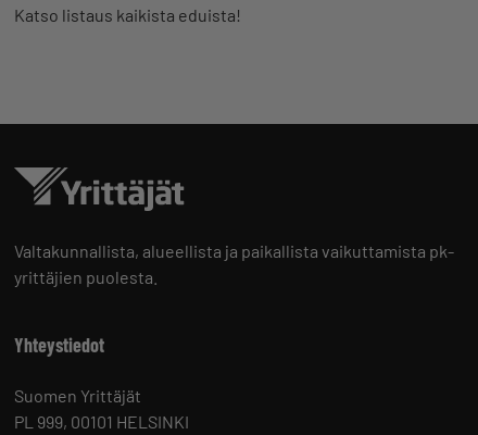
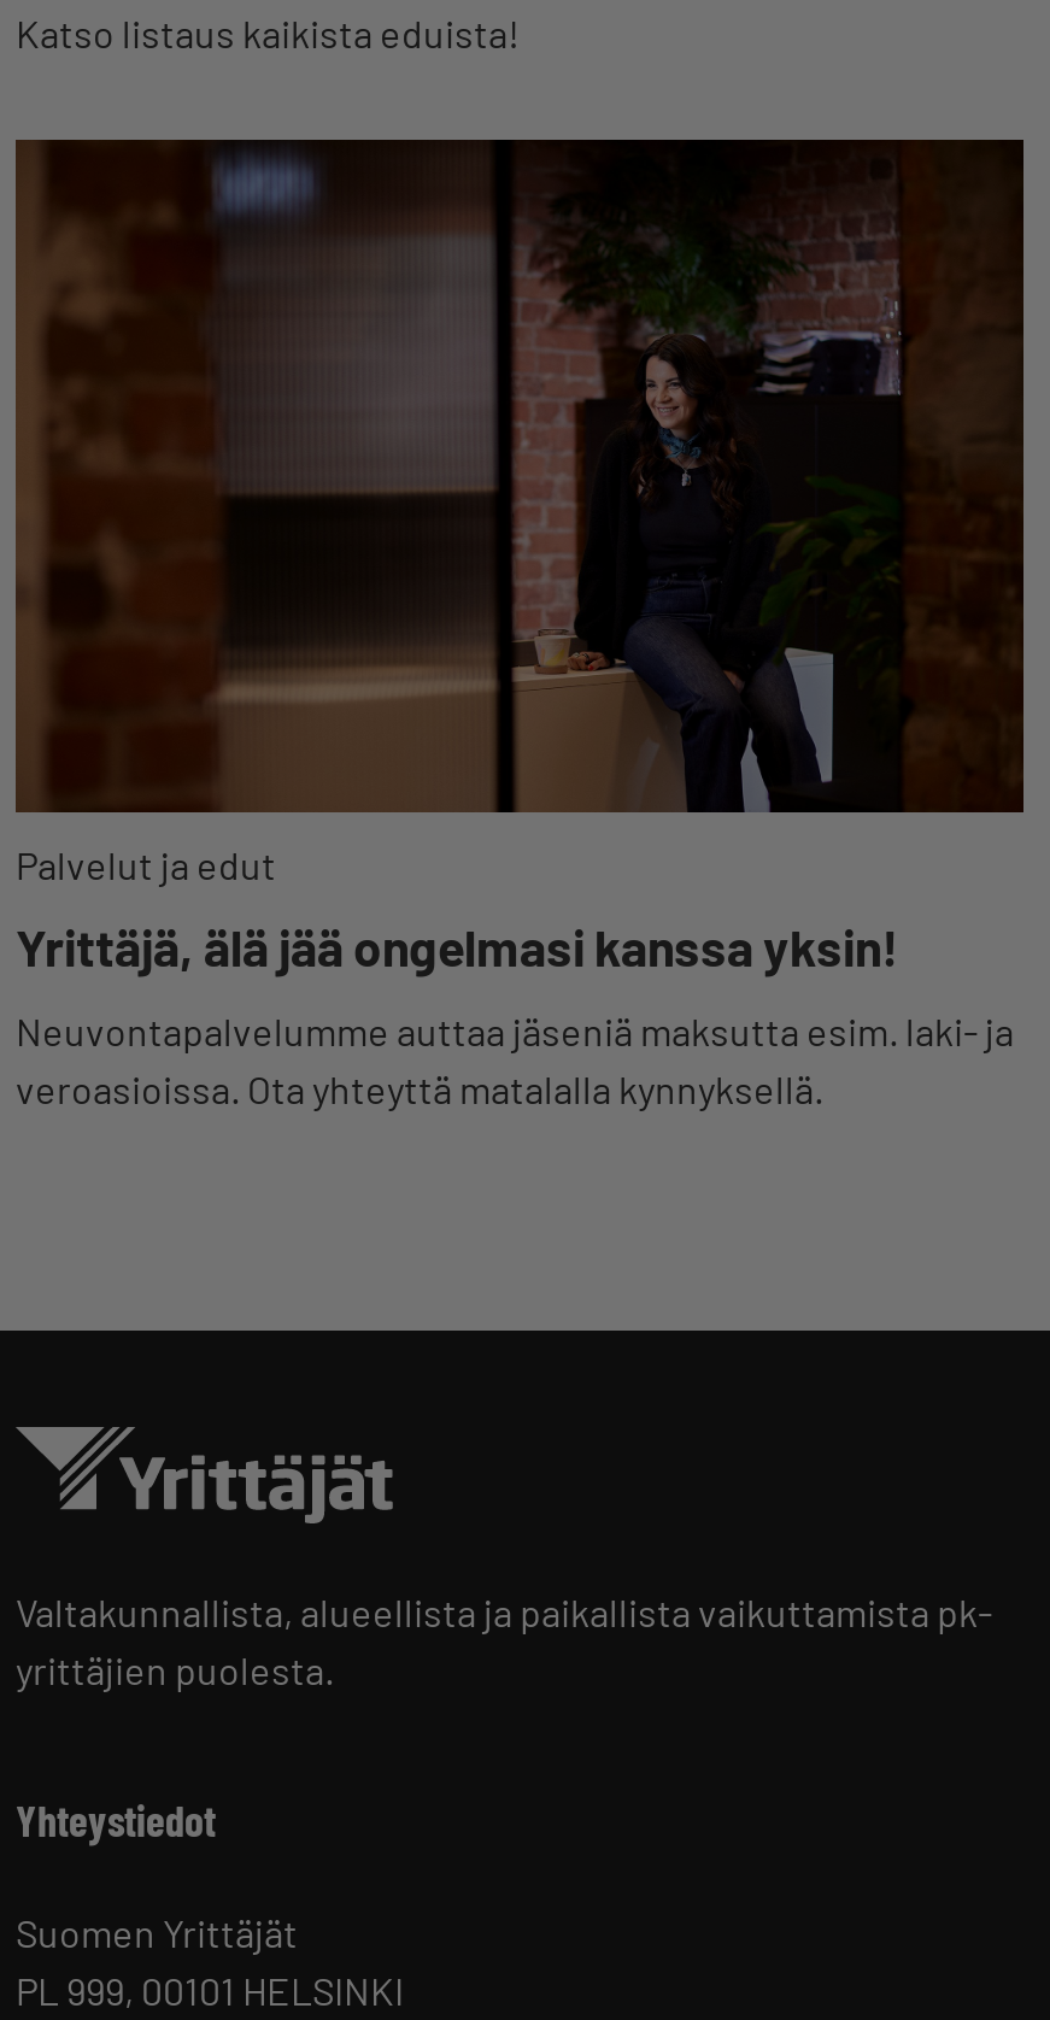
+ [image]
+ Palvelut ja edut
+ Yrittäjä, älä jää ongelmasi kanssa yksin!
+ Neuvontapalvelumme auttaa jäseniä maksutta esim. laki- ja
+ veroasioissa. Ota yhteyttä matalalla kynnyksellä.
